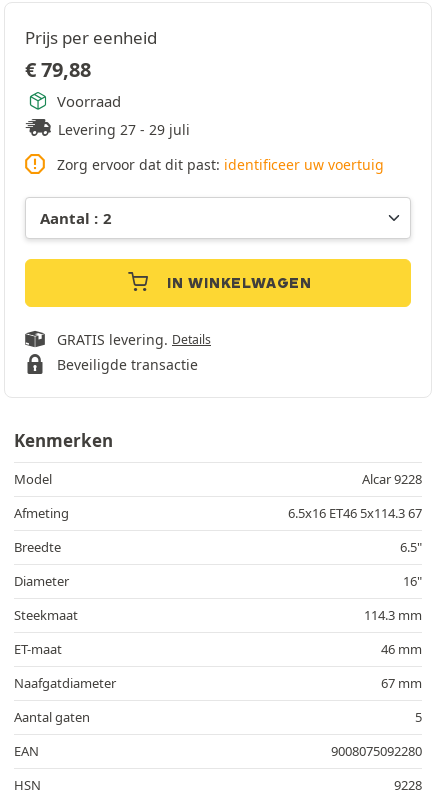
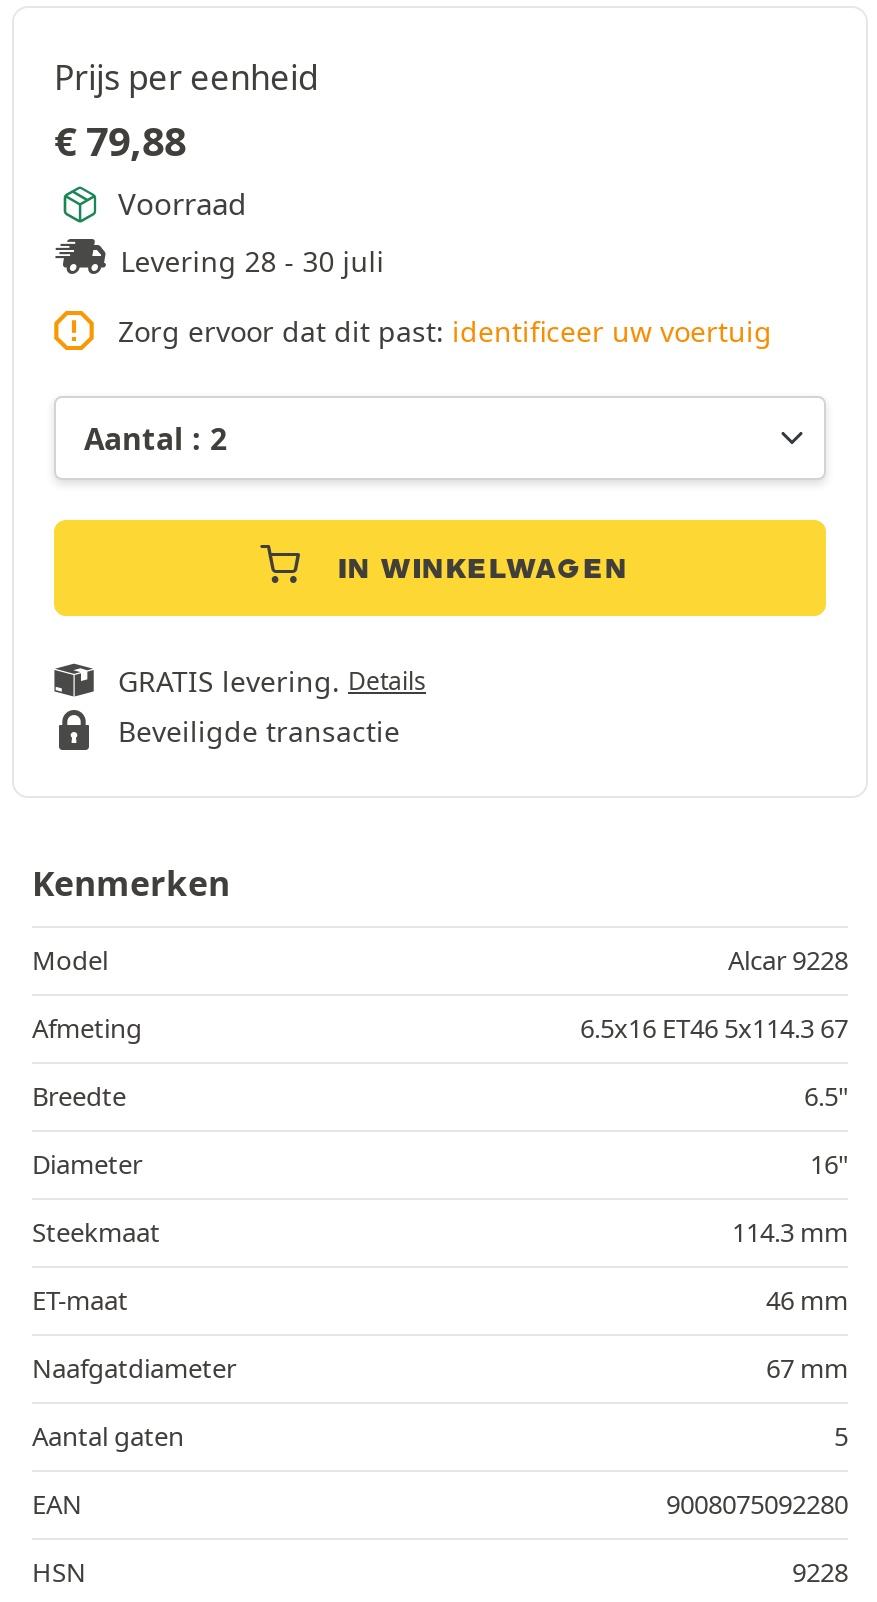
- Levering 27 - 29 juli
+ Levering 28 - 30 juli
